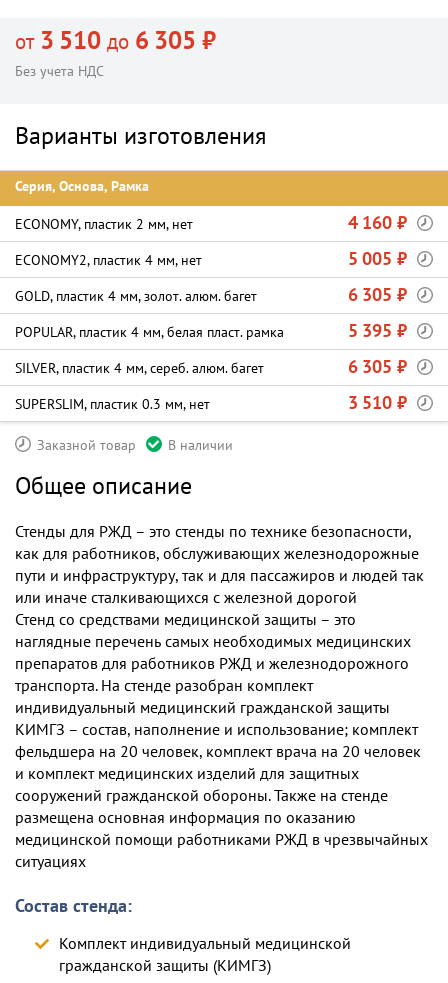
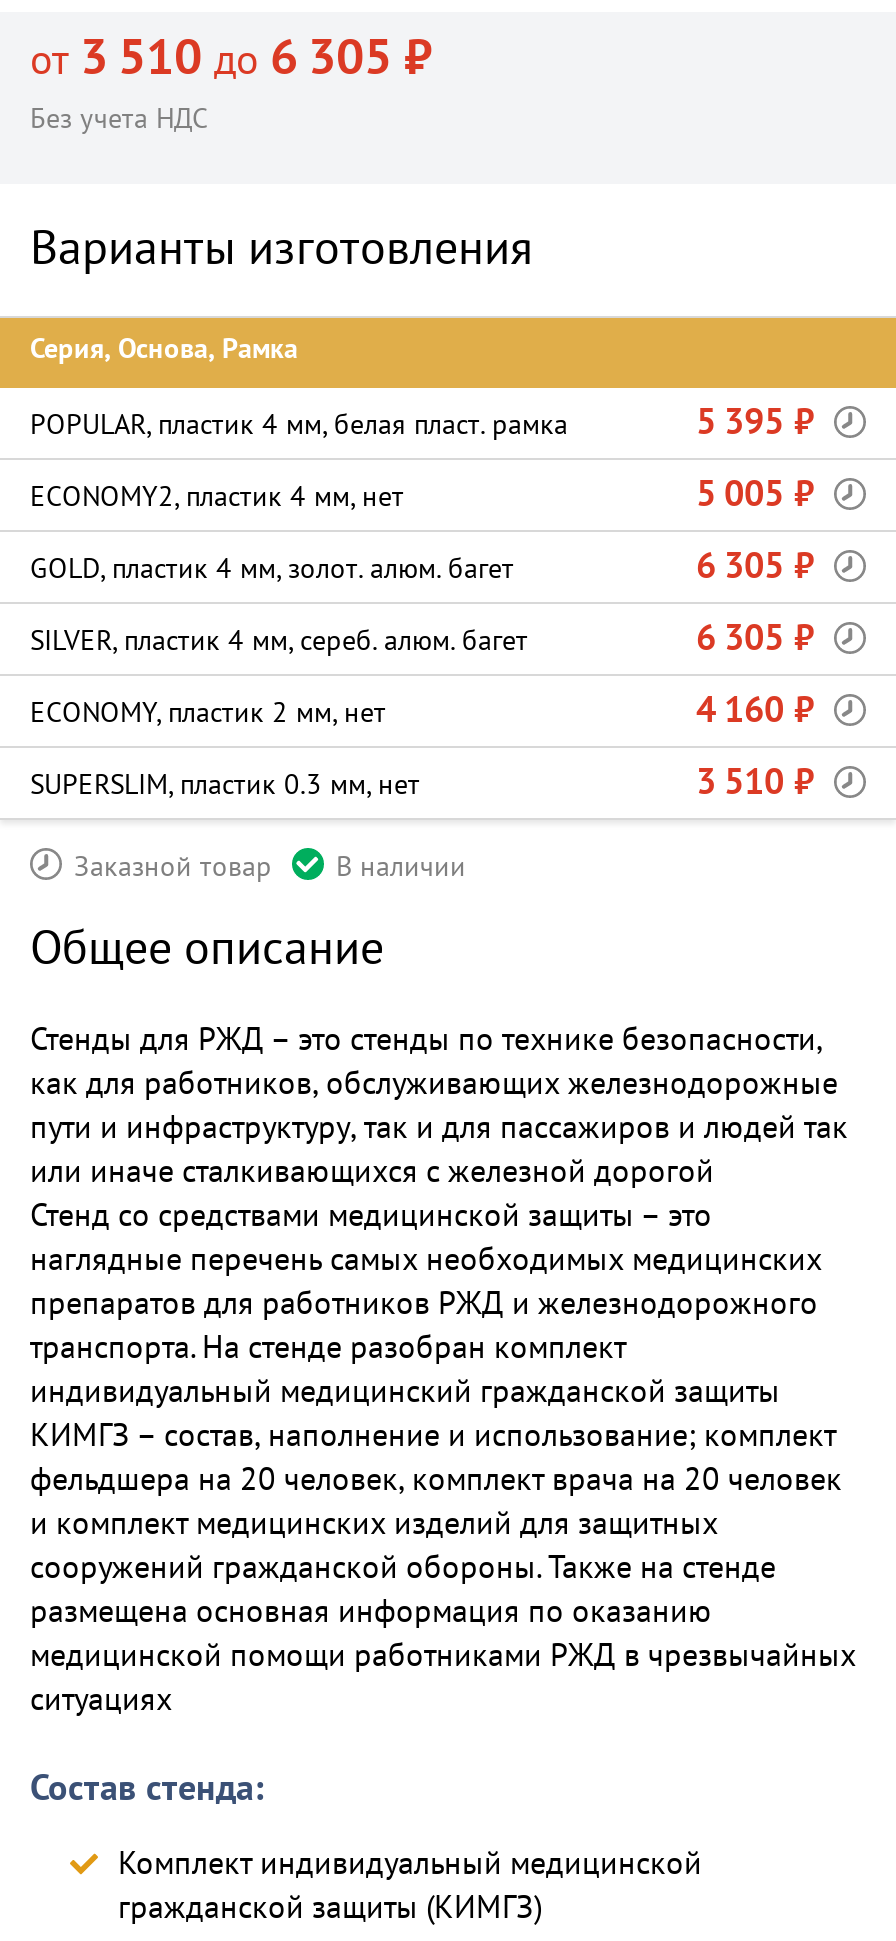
moved down: ECONOMY, пластик 2 мм, нет | 4 160 ₽

moved up: POPULAR, пластик 4 мм, белая пласт. рамка | 5 395 ₽

moved up: SILVER, пластик 4 мм, сереб. алюм. багет | 6 305 ₽
